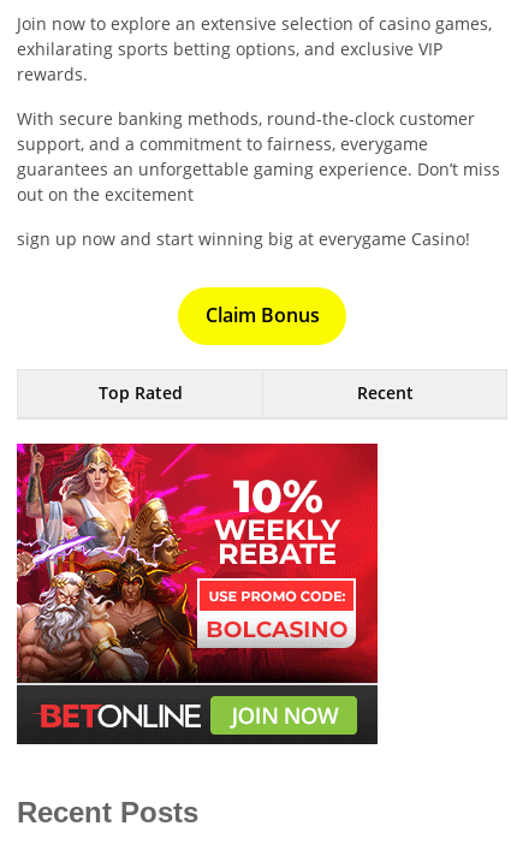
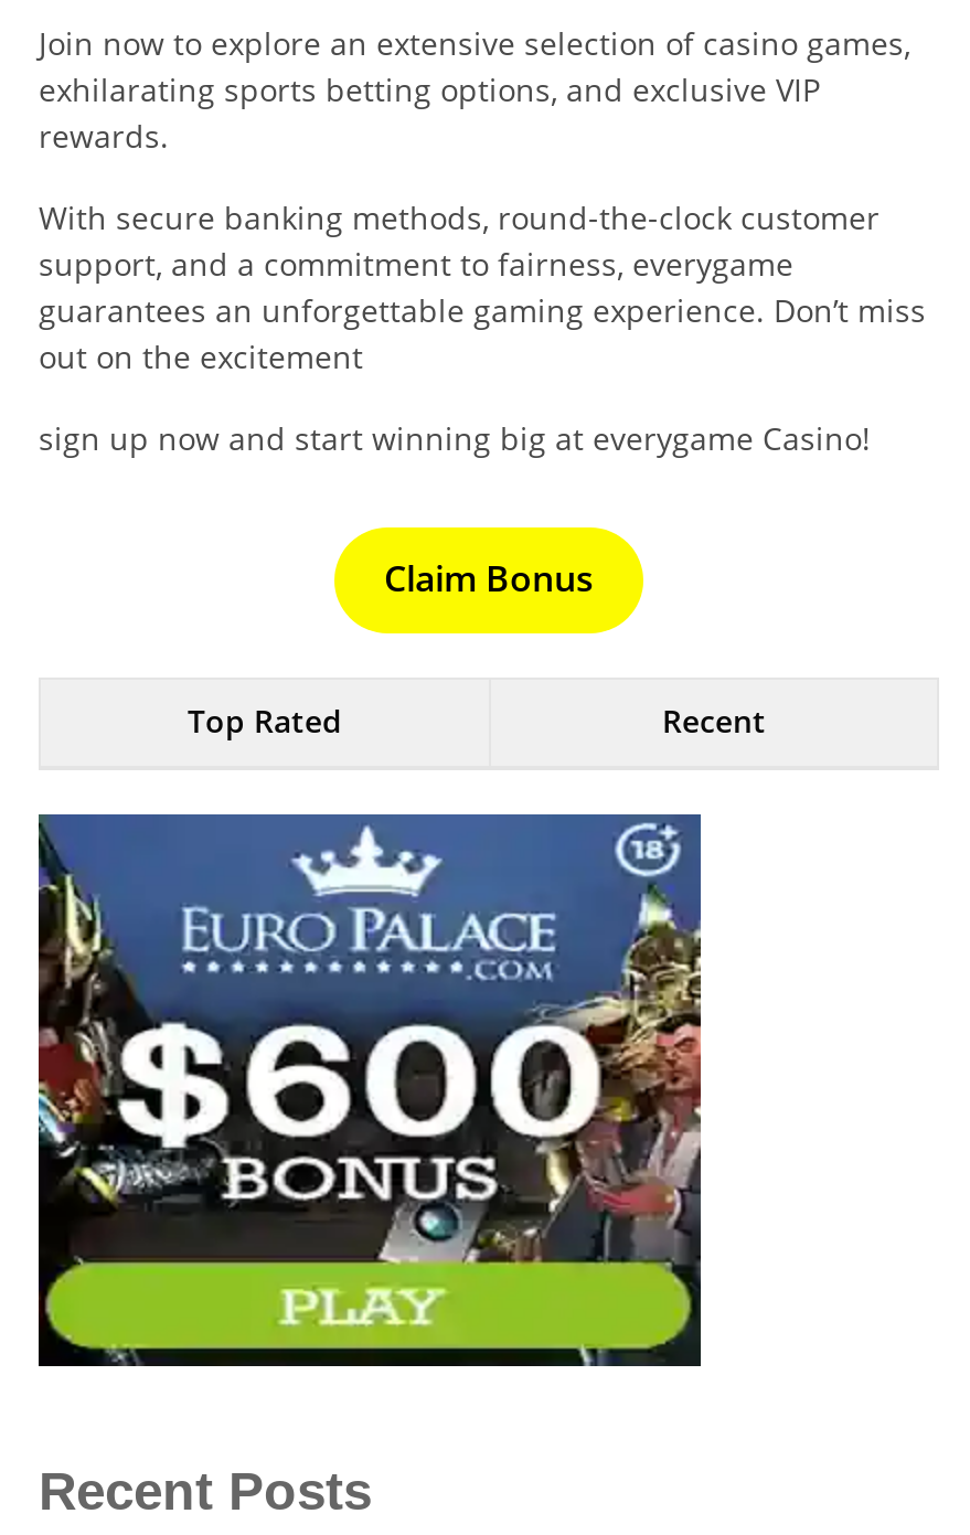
- [image]
+ [image]
